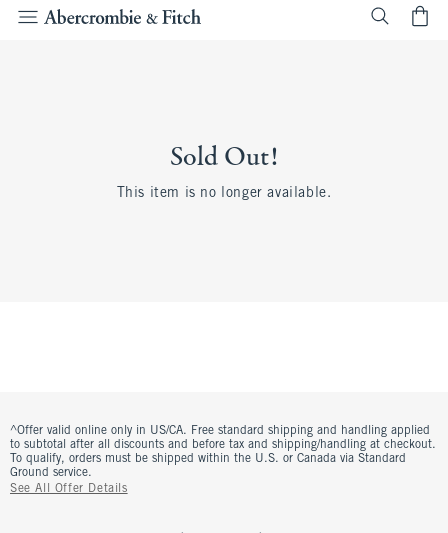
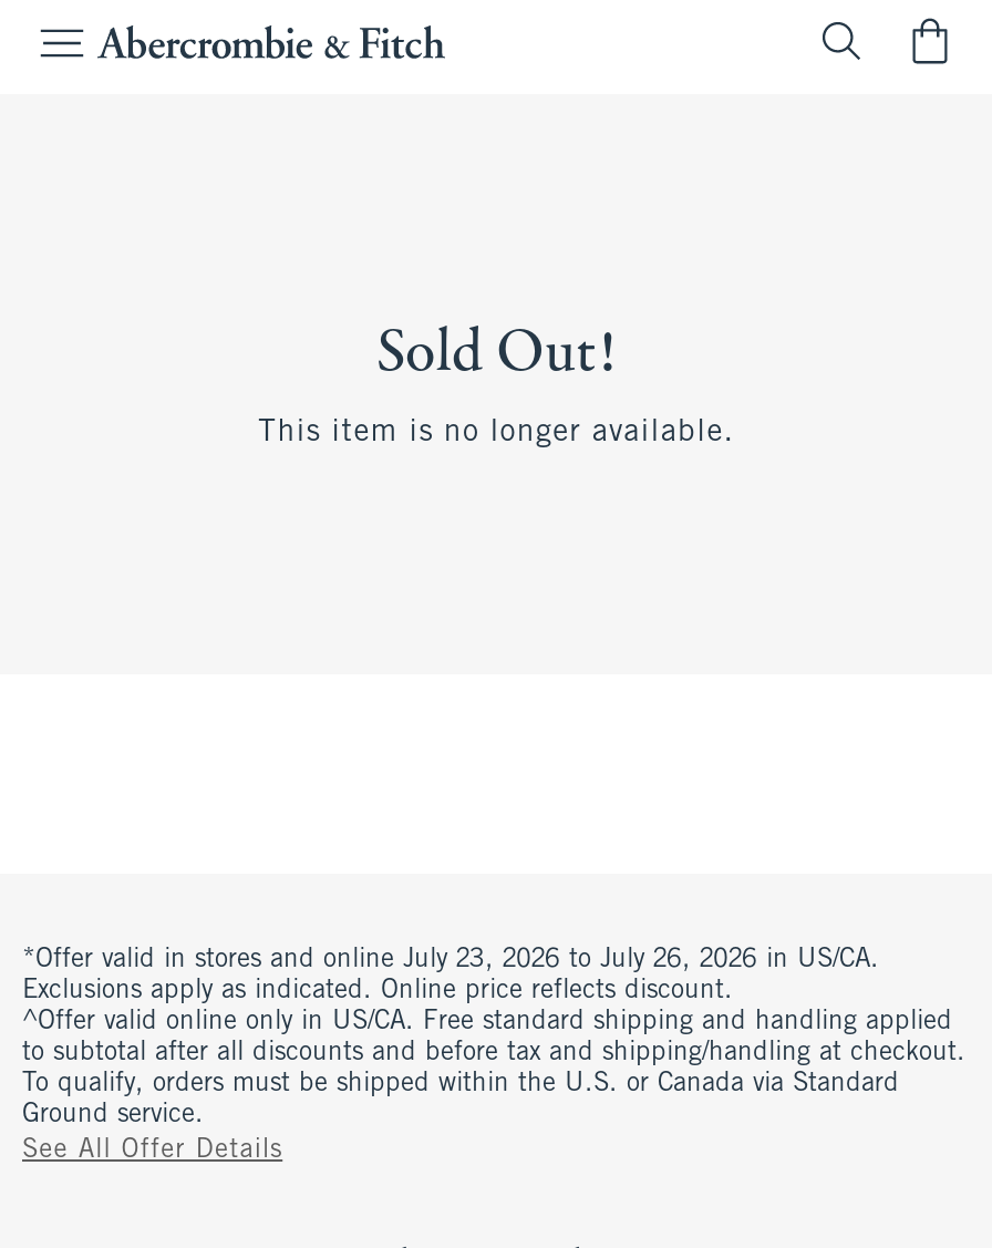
+ *Offer valid in stores and online July 23, 2026 to July 26, 2026 in US/CA.
+ Exclusions apply as indicated. Online price reflects discount.
